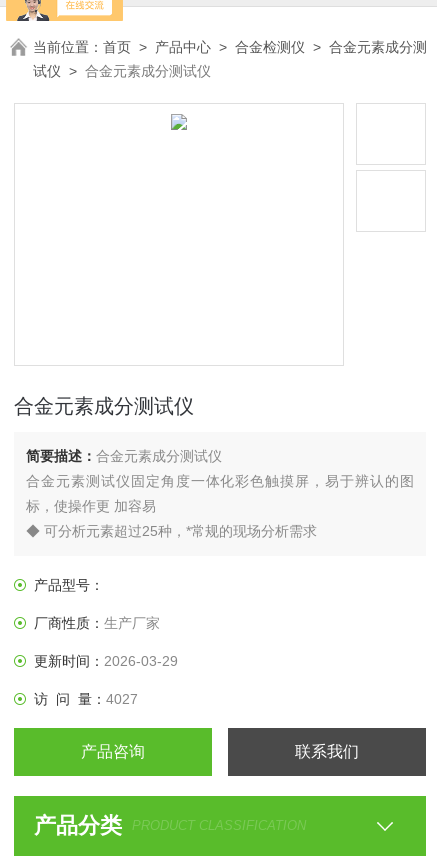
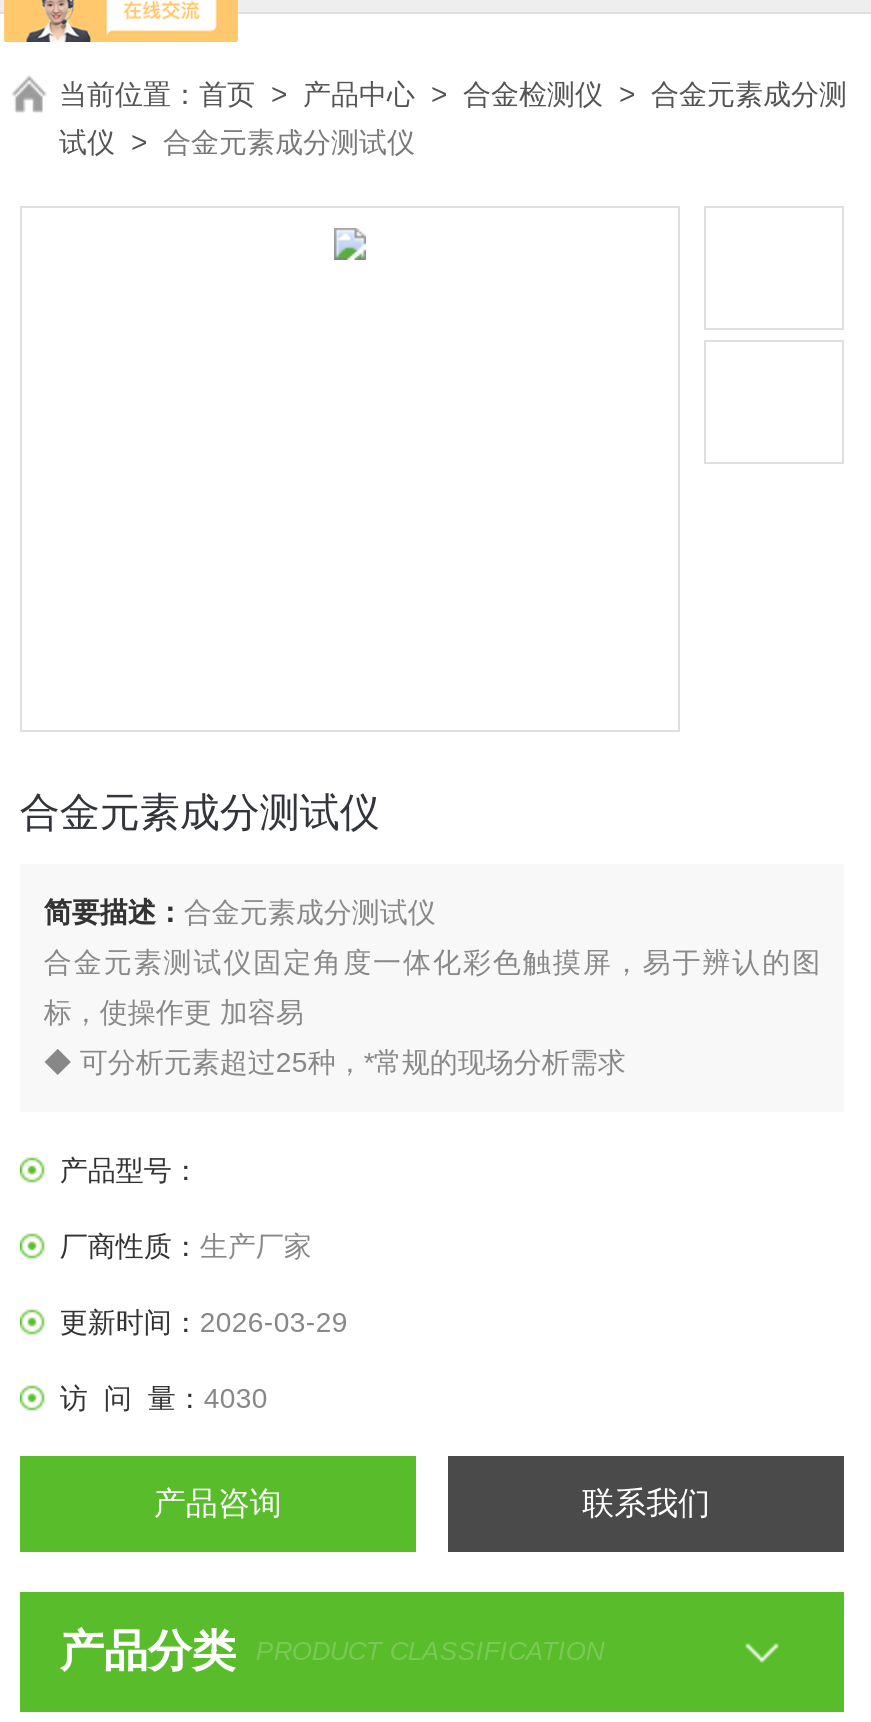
- 访 问 量：4027
+ 访 问 量：4030
